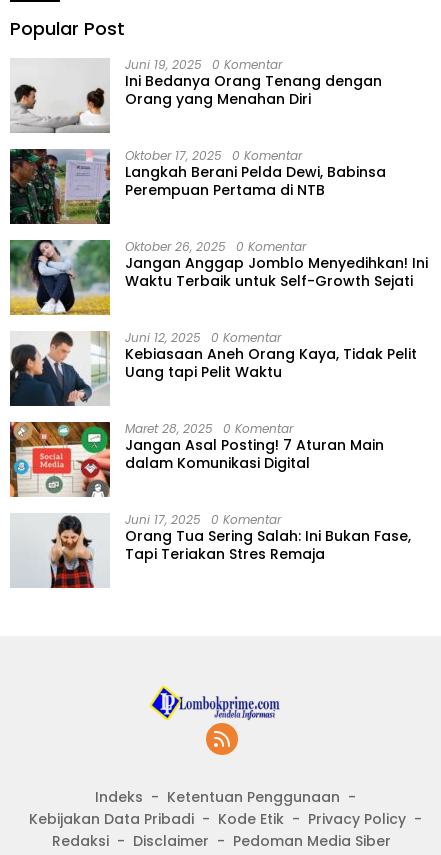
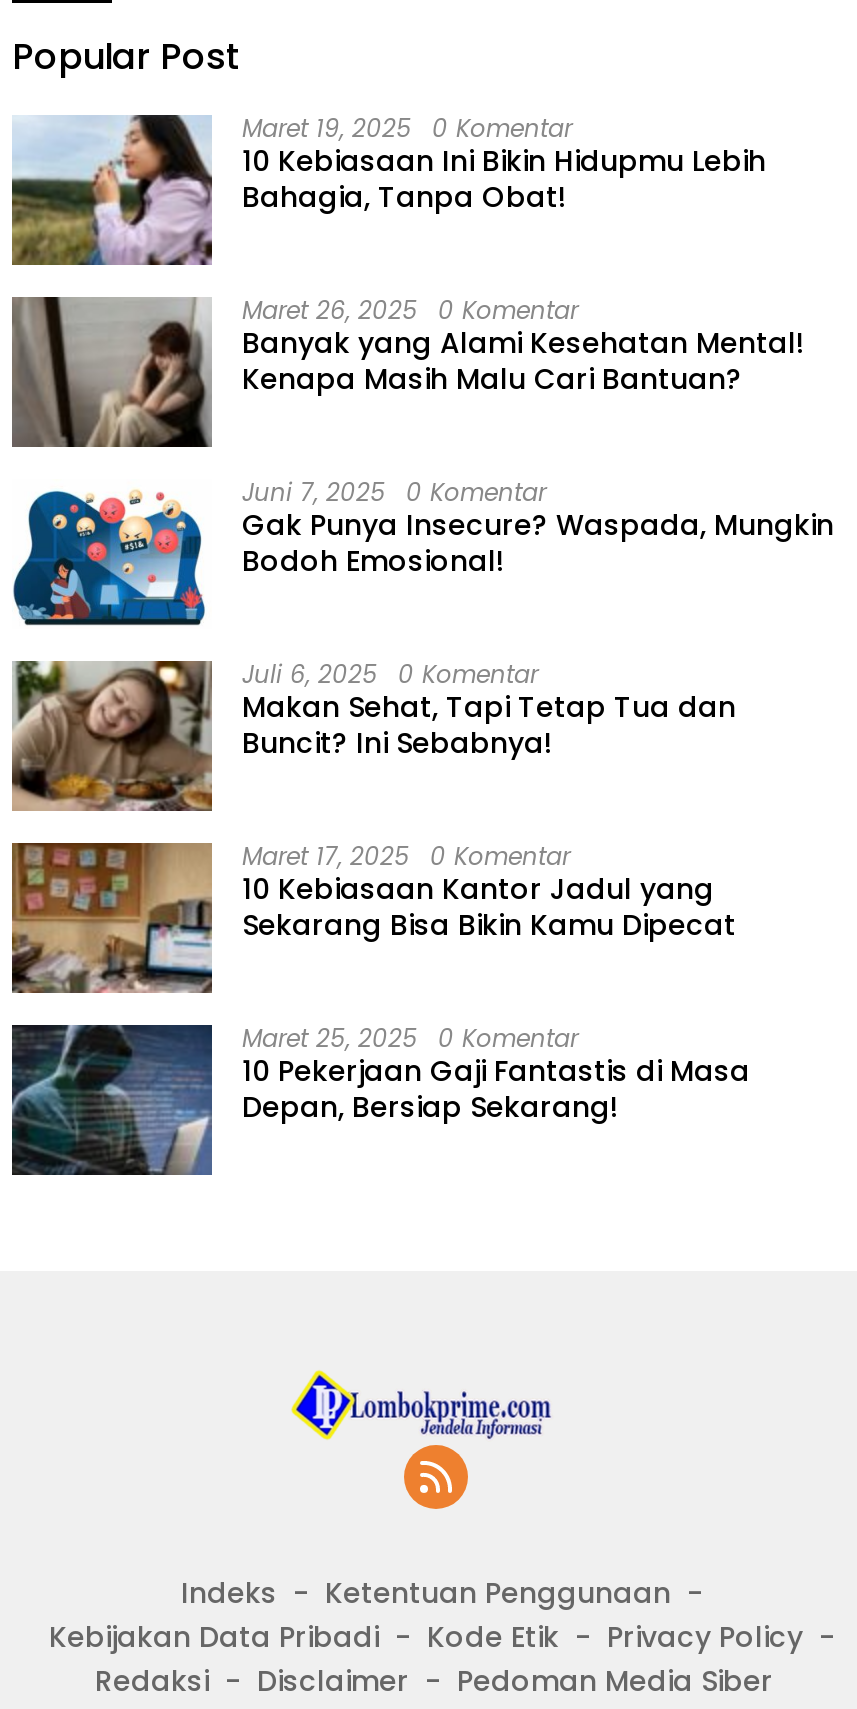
- [image]
- Juni 19, 2025 0 Komentar
- Ini Bedanya Orang Tenang dengan
- Orang yang Menahan Diri
+ [image]
+ Maret 19, 2025 0 Komentar
+ 10 Kebiasaan Ini Bikin Hidupmu Lebih
+ Bahagia, Tanpa Obat!

- [image]
- Oktober 17, 2025 0 Komentar
- Langkah Berani Pelda Dewi, Babinsa
- Perempuan Pertama di NTB
+ [image]
+ Maret 26, 2025 0 Komentar
+ Banyak yang Alami Kesehatan Mental!
+ Kenapa Masih Malu Cari Bantuan?

- [image]
- Oktober 26, 2025 0 Komentar
- Jangan Anggap Jomblo Menyedihkan! Ini
- Waktu Terbaik untuk Self-Growth Sejati
+ [image]
+ Juni 7, 2025 0 Komentar
+ Gak Punya Insecure? Waspada, Mungkin
+ Bodoh Emosional!

- [image]
- Juni 12, 2025 0 Komentar
- Kebiasaan Aneh Orang Kaya, Tidak Pelit
- Uang tapi Pelit Waktu
+ [image]
+ Juli 6, 2025 0 Komentar
+ Makan Sehat, Tapi Tetap Tua dan
+ Buncit? Ini Sebabnya!

- [image]
- Maret 28, 2025 0 Komentar
- Jangan Asal Posting! 7 Aturan Main
- dalam Komunikasi Digital
+ [image]
+ Maret 17, 2025 0 Komentar
+ 10 Kebiasaan Kantor Jadul yang
+ Sekarang Bisa Bikin Kamu Dipecat

- [image]
- Juni 17, 2025 0 Komentar
- Orang Tua Sering Salah: Ini Bukan Fase,
- Tapi Teriakan Stres Remaja
+ [image]
+ Maret 25, 2025 0 Komentar
+ 10 Pekerjaan Gaji Fantastis di Masa
+ Depan, Bersiap Sekarang!
